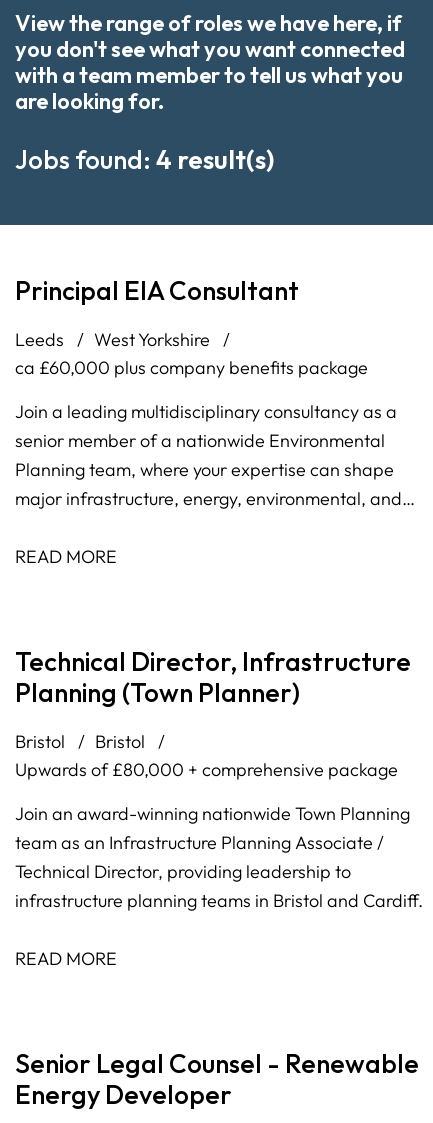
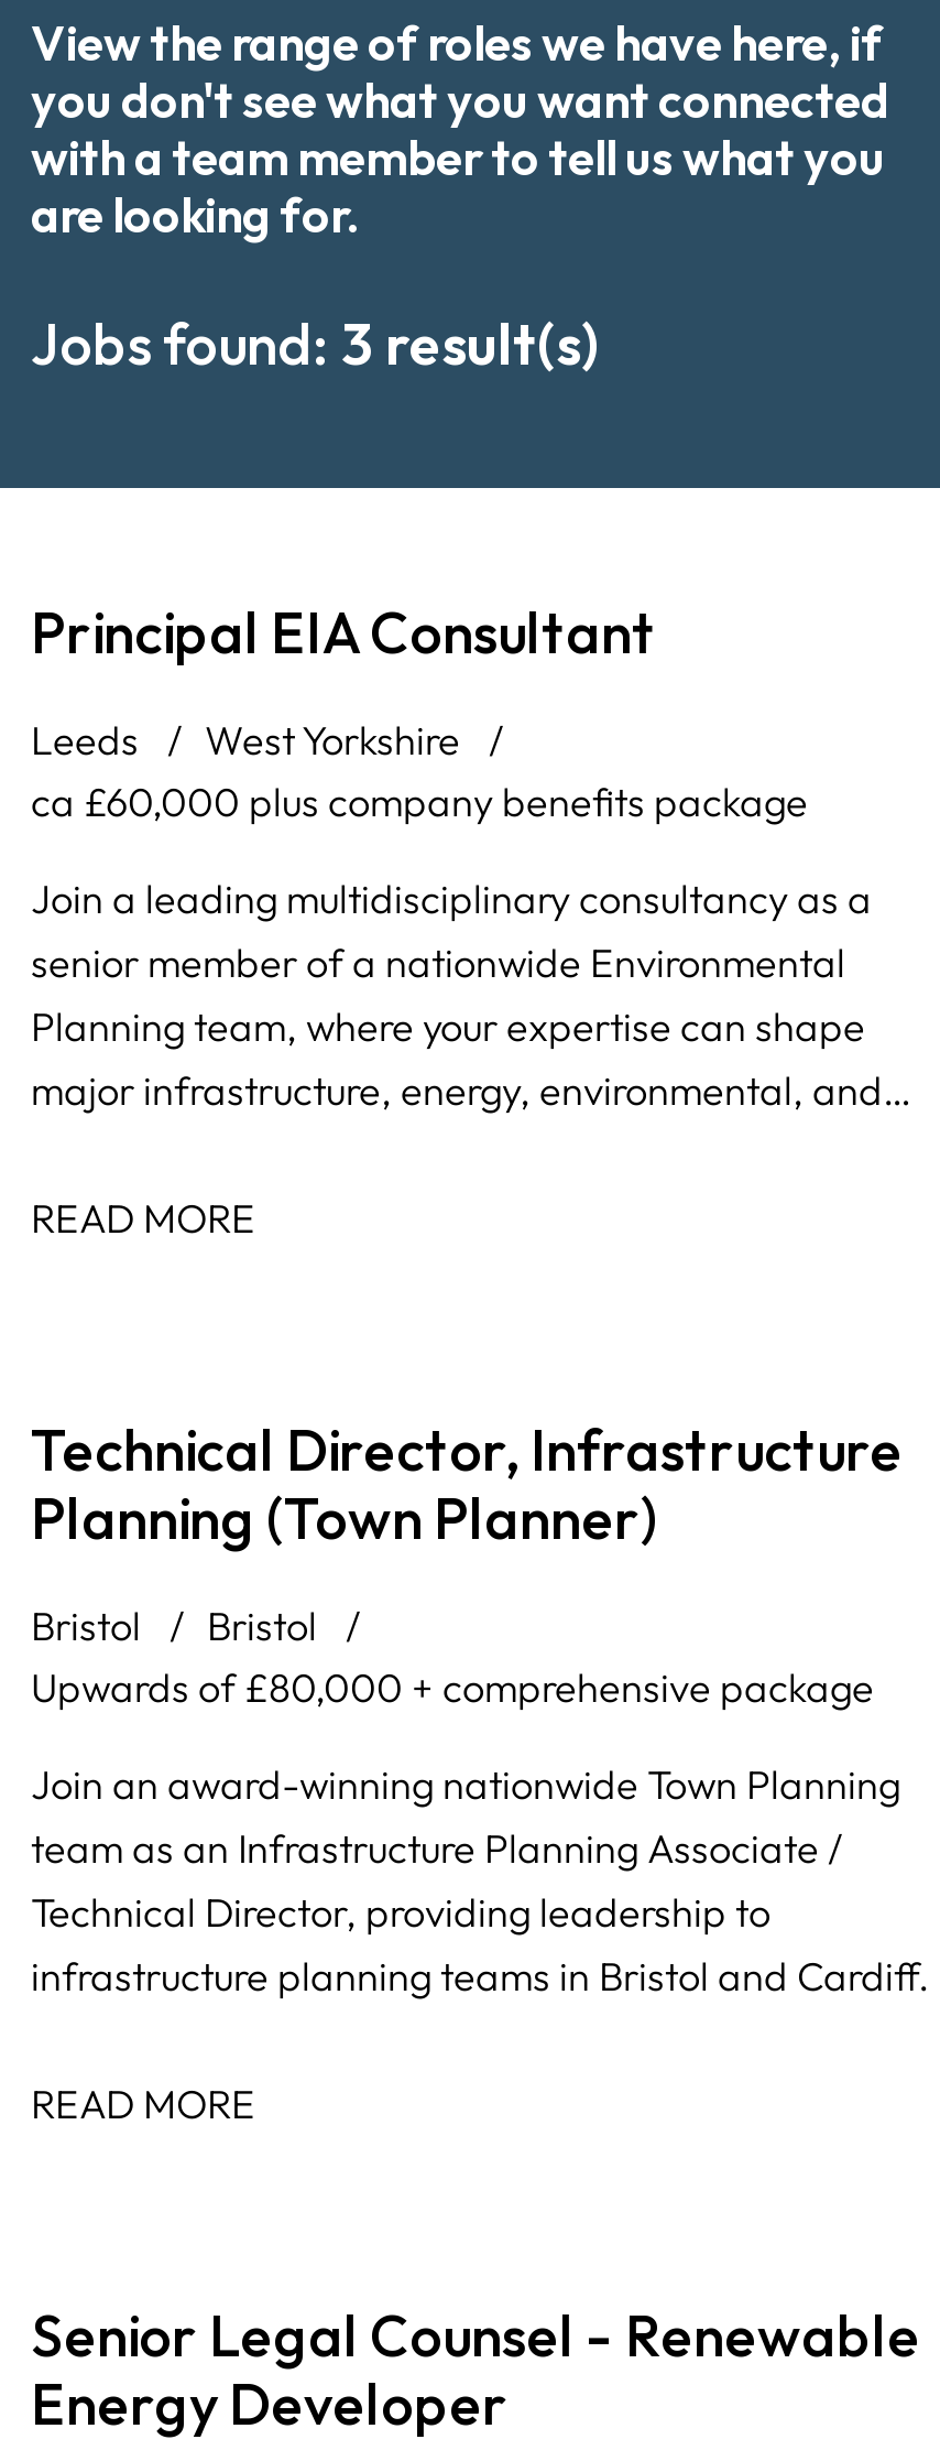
- Jobs found: 4 result(s)
+ Jobs found: 3 result(s)
